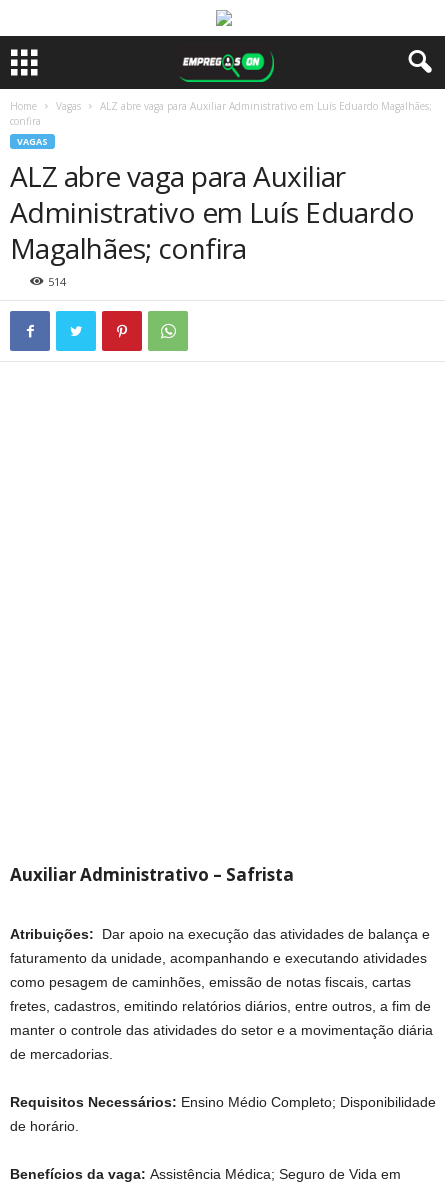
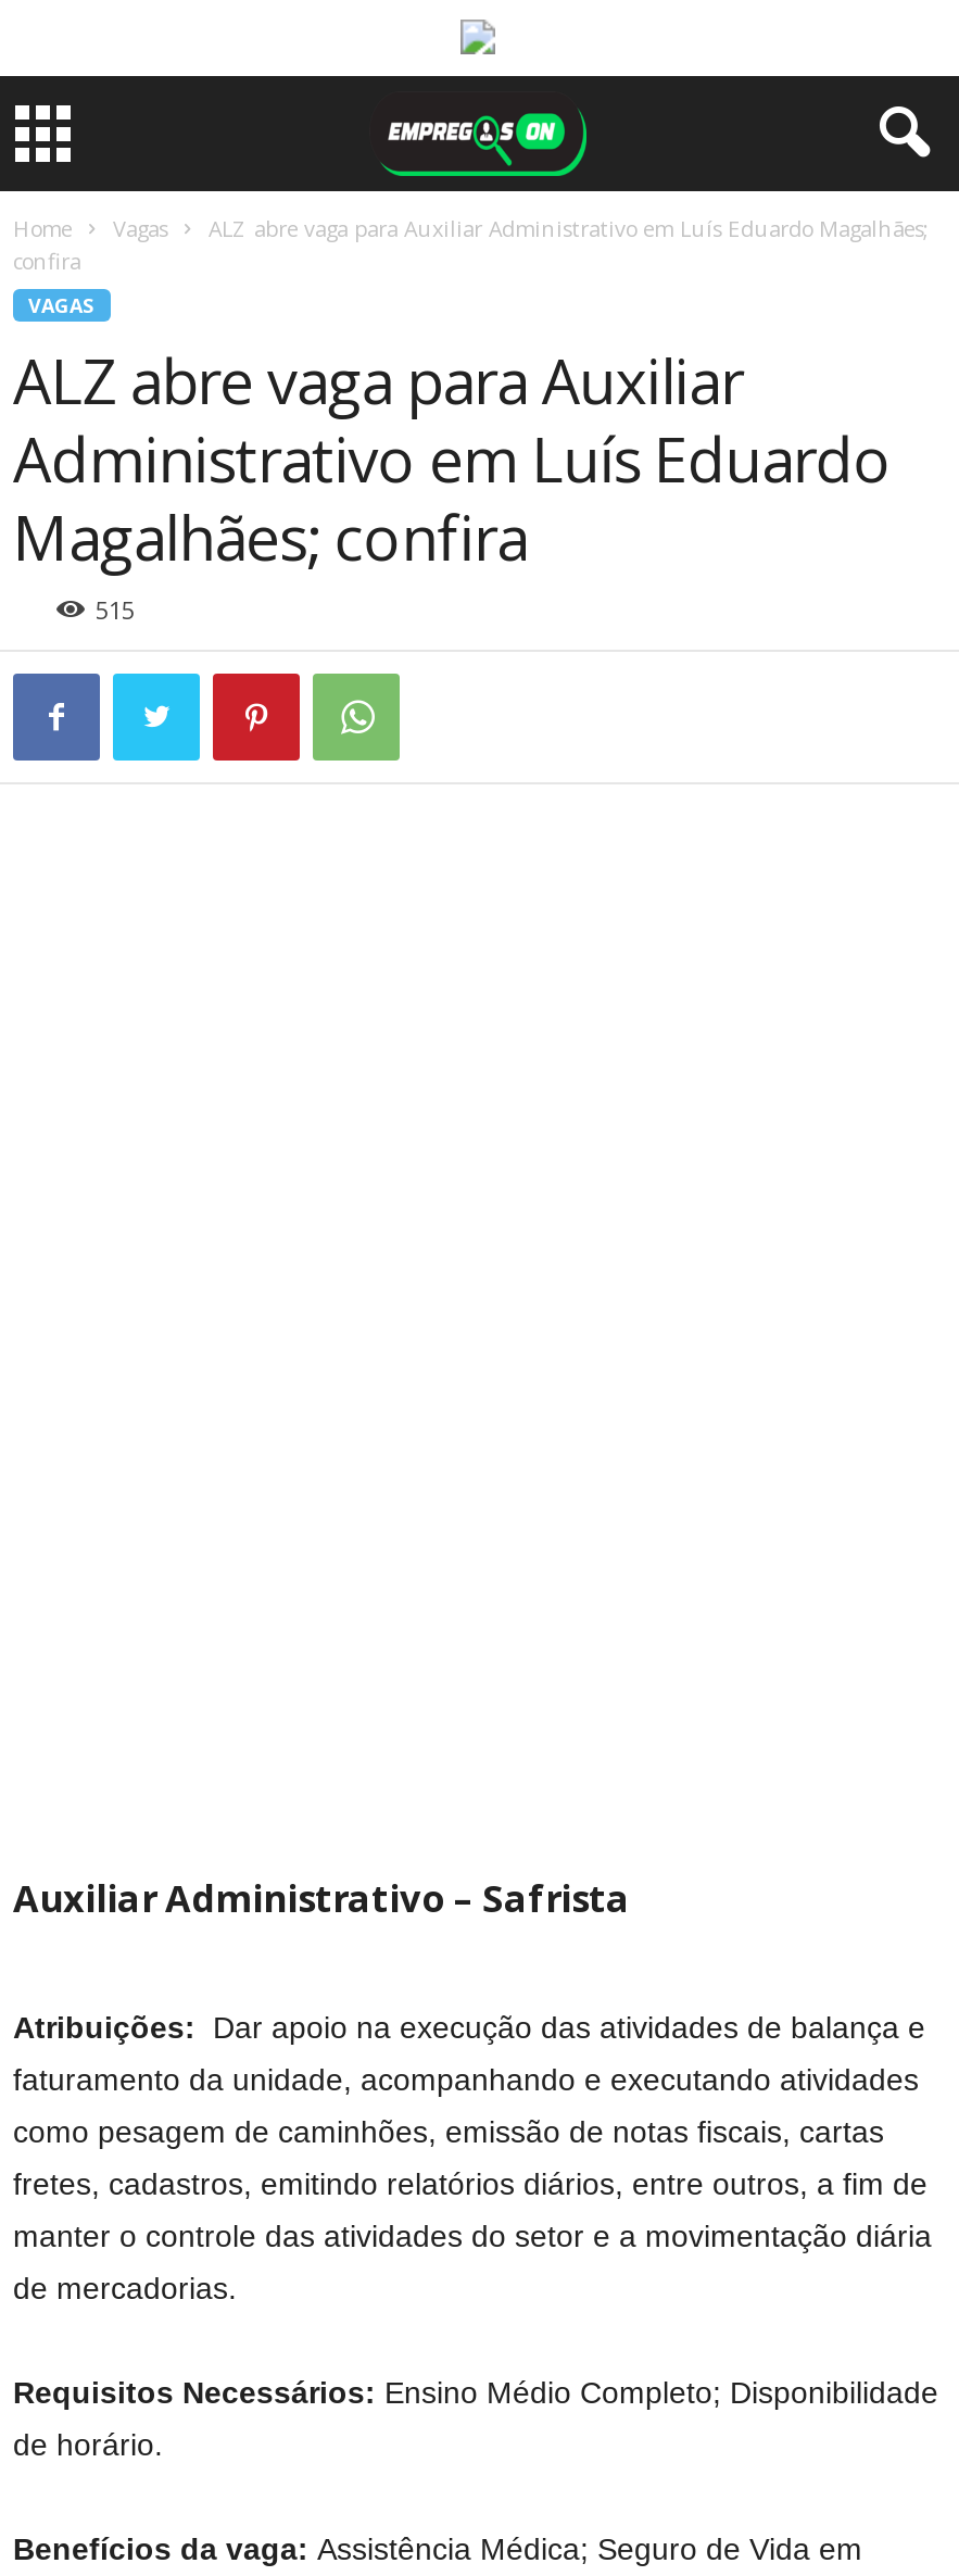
- 514
+ 515
